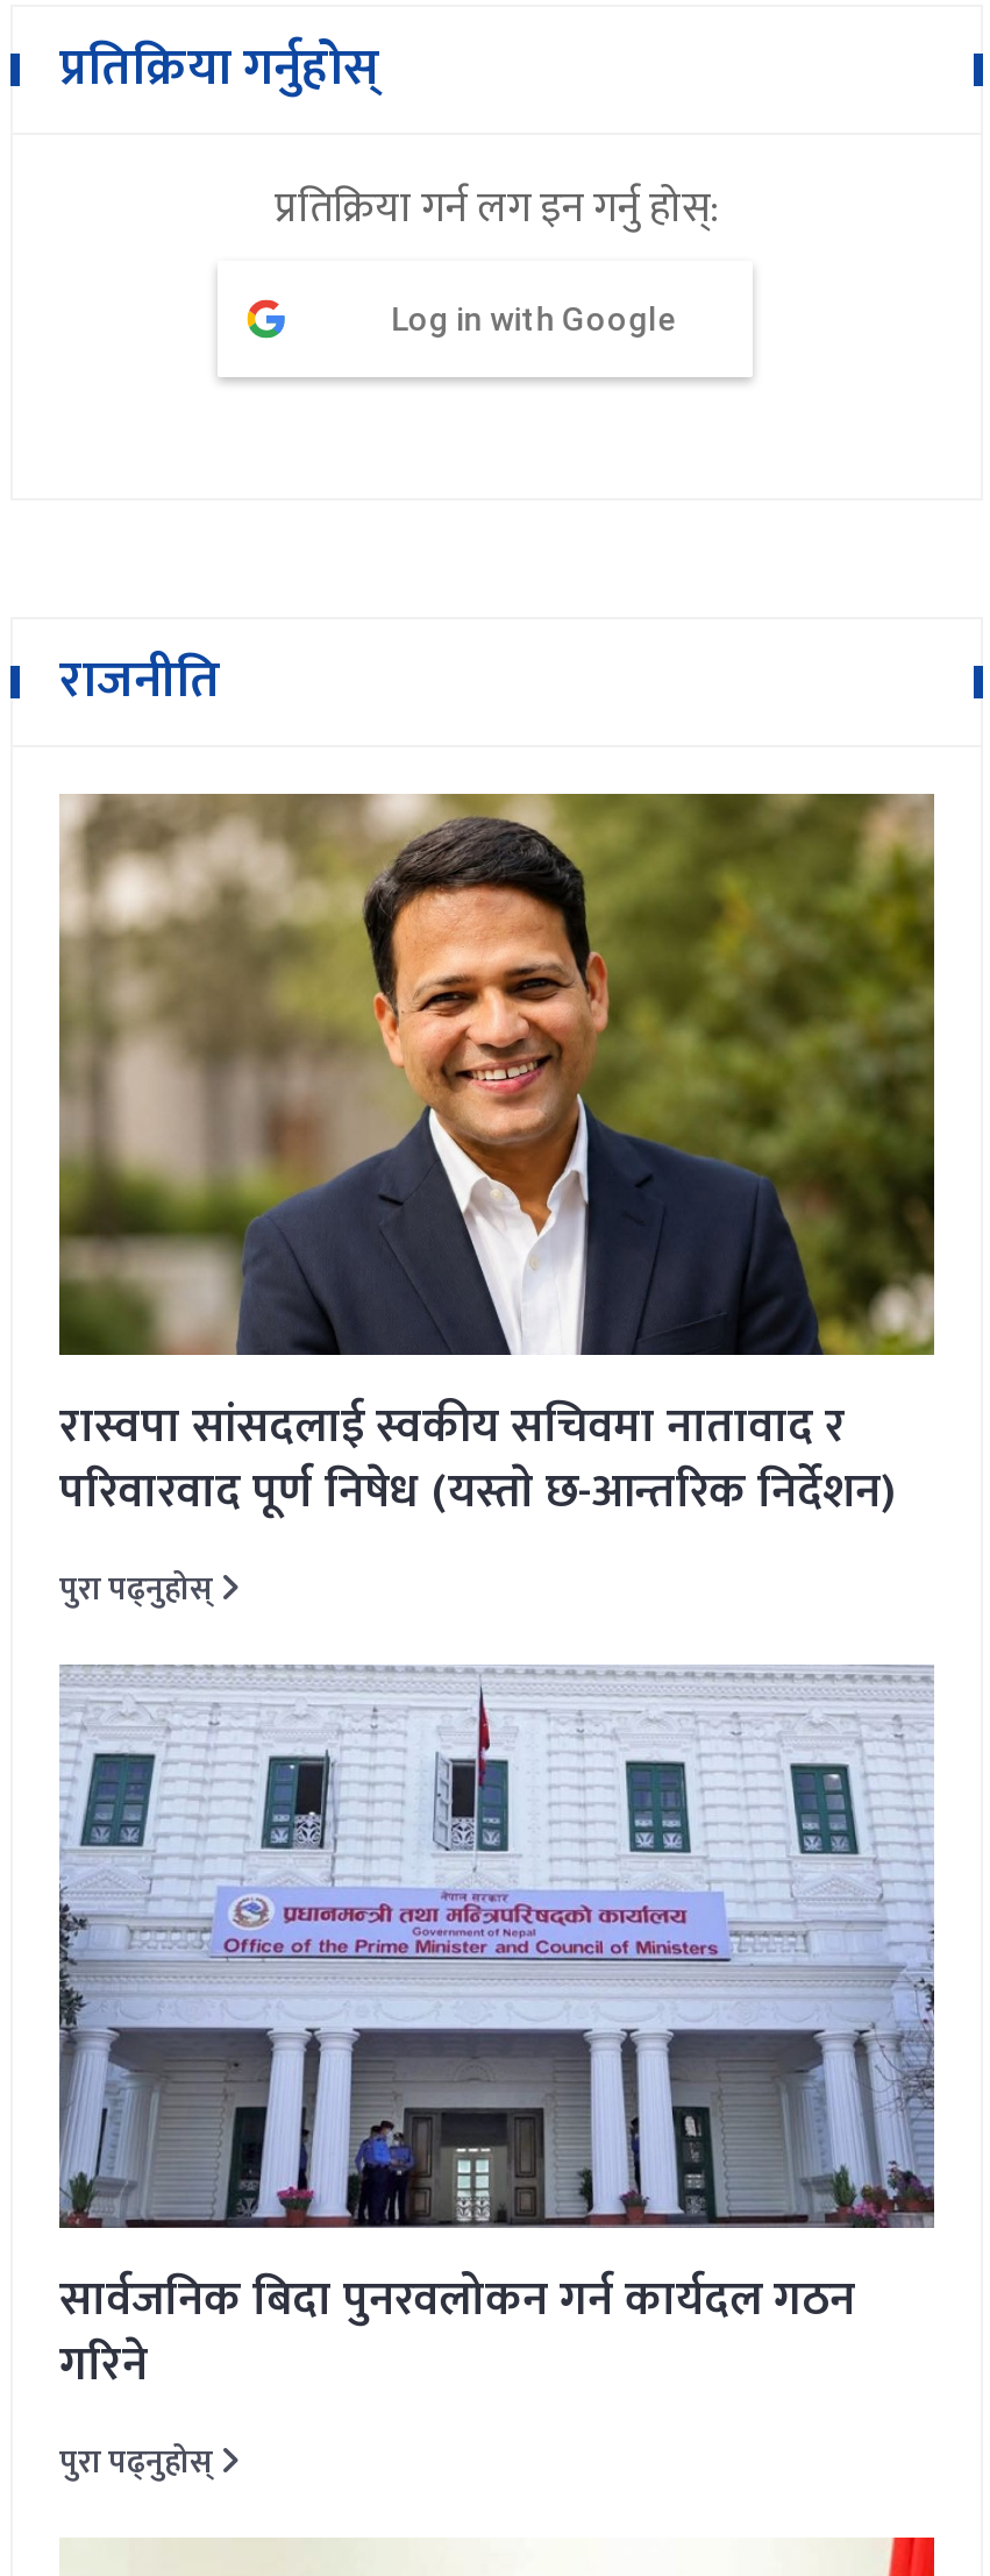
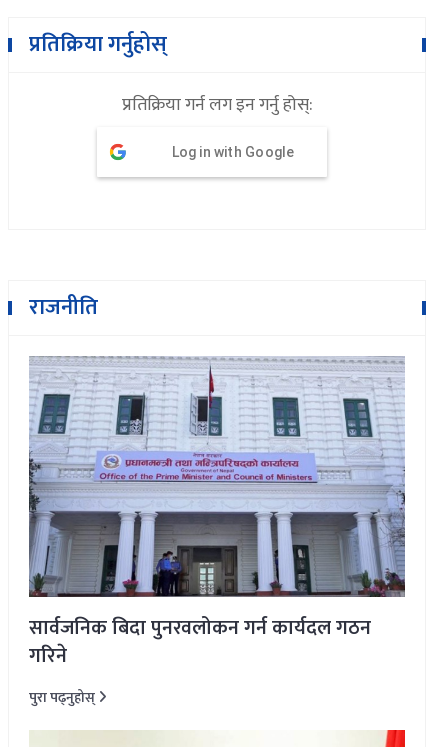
- [image]
- रास्वपा सांसदलाई स्वकीय सचिवमा नातावाद र
- परिवारवाद पूर्ण निषेध (यस्ताे छ-आन्तरिक निर्देशन)
- पुरा पढ्नुहोस्
